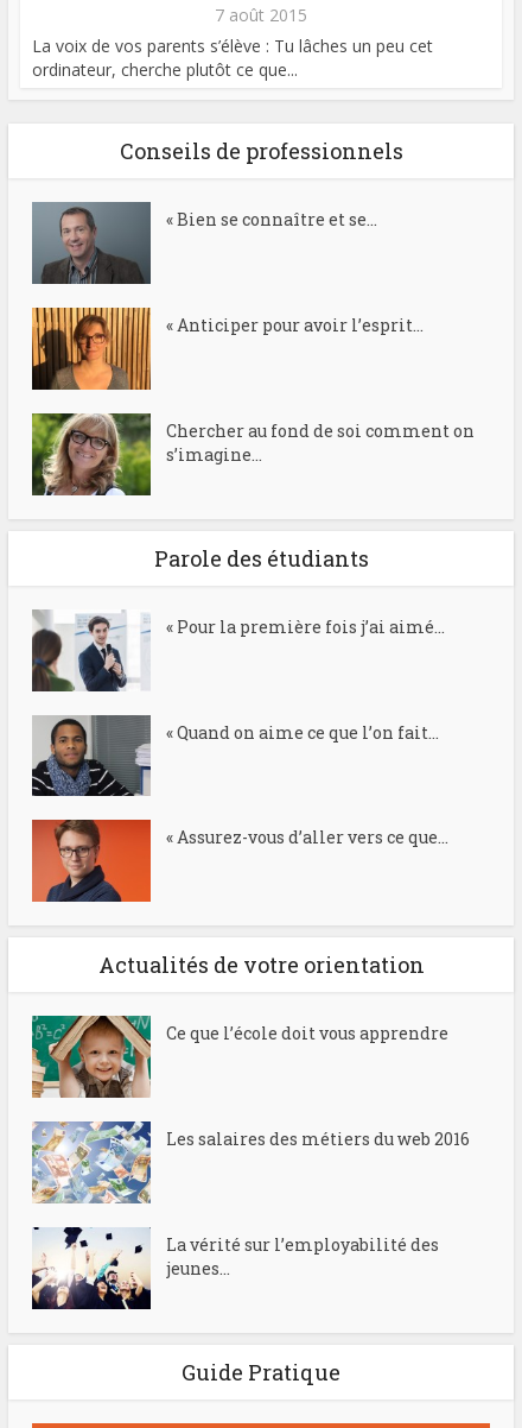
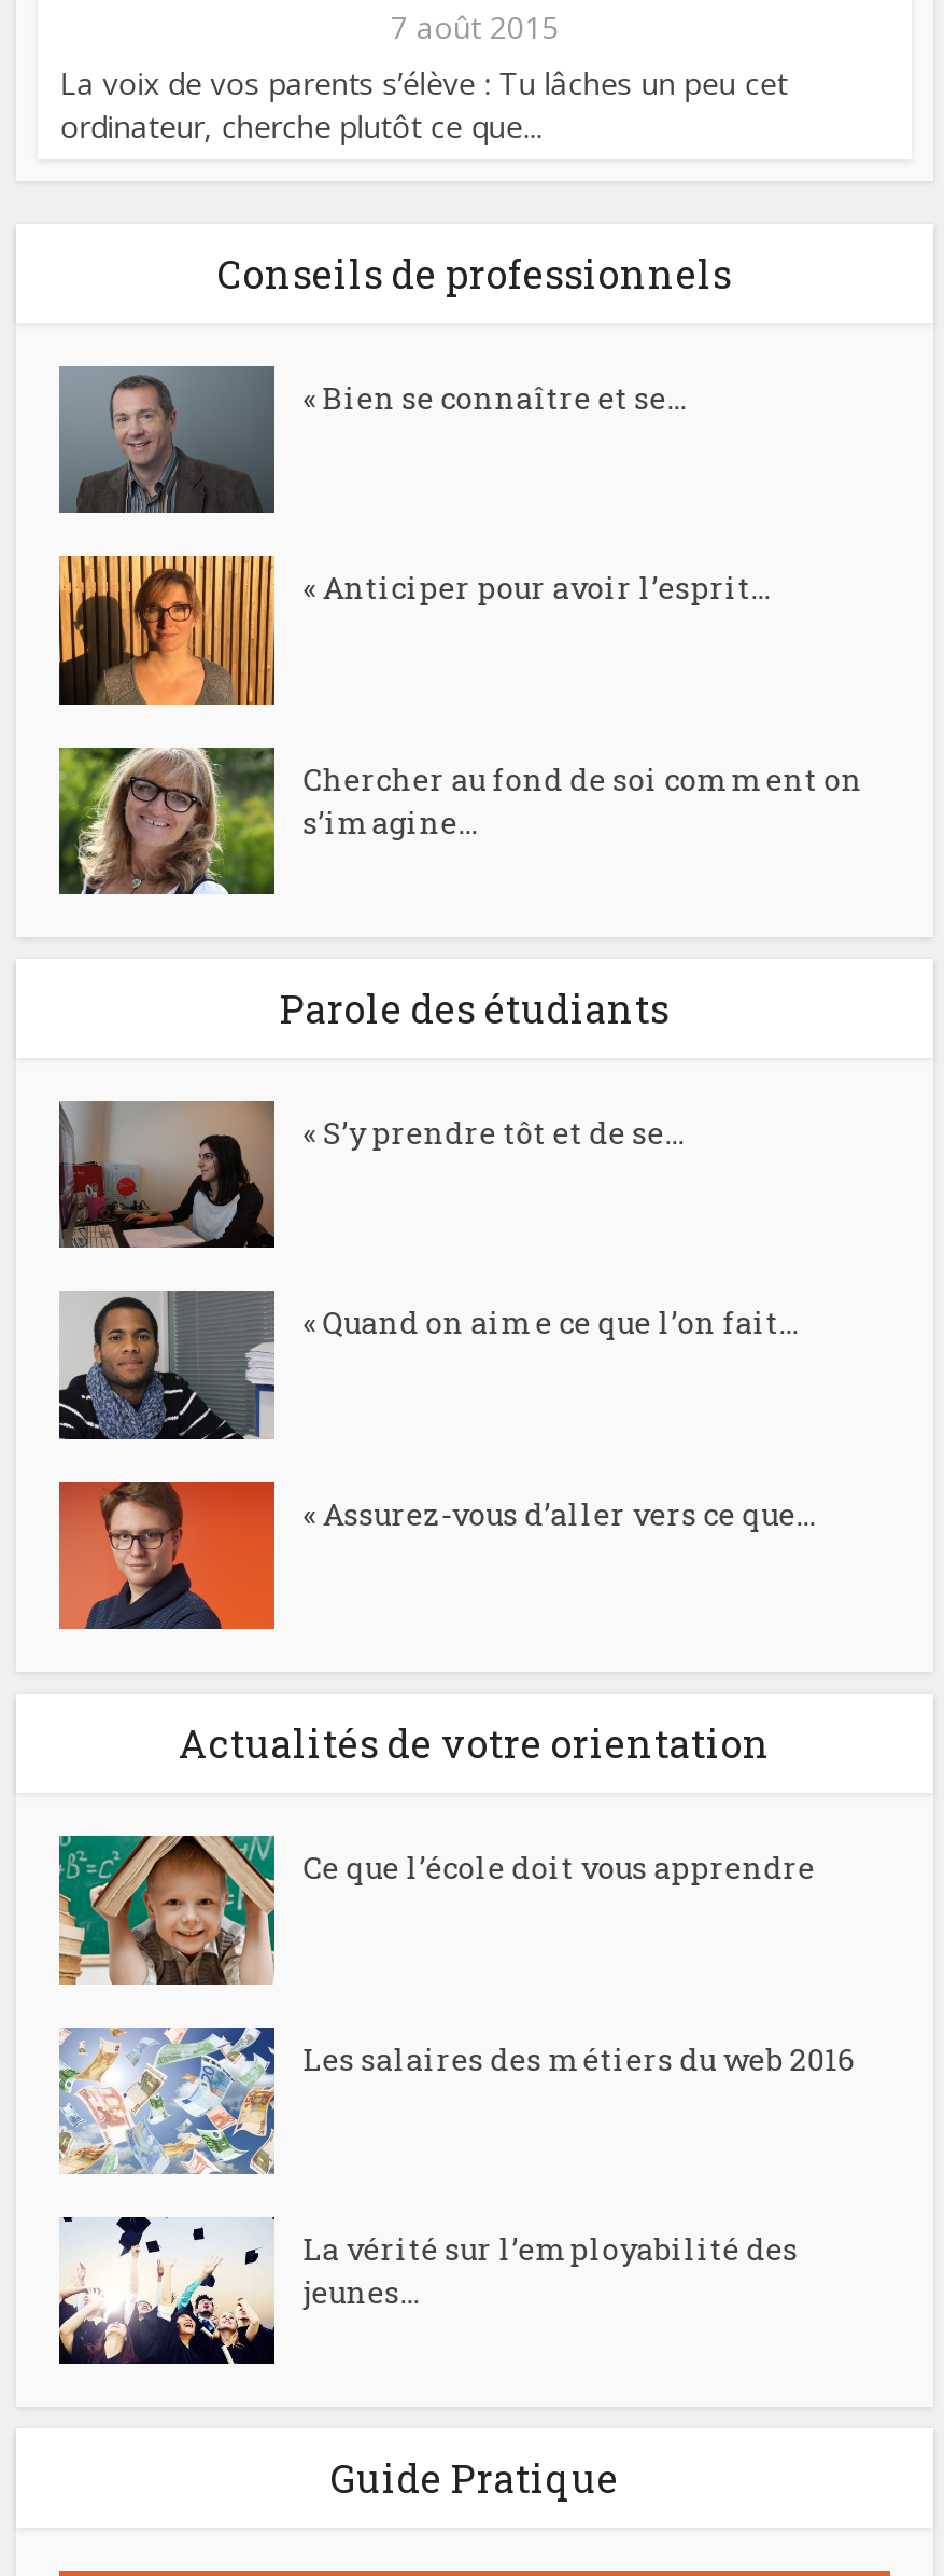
- [image]
- « Pour la première fois j’ai aimé...
+ [image]
+ « S’y prendre tôt et de se...
